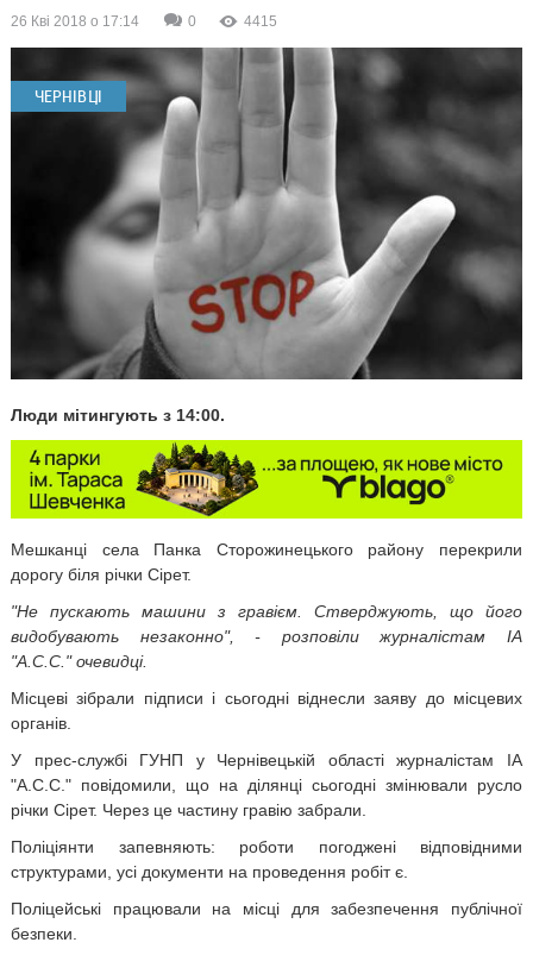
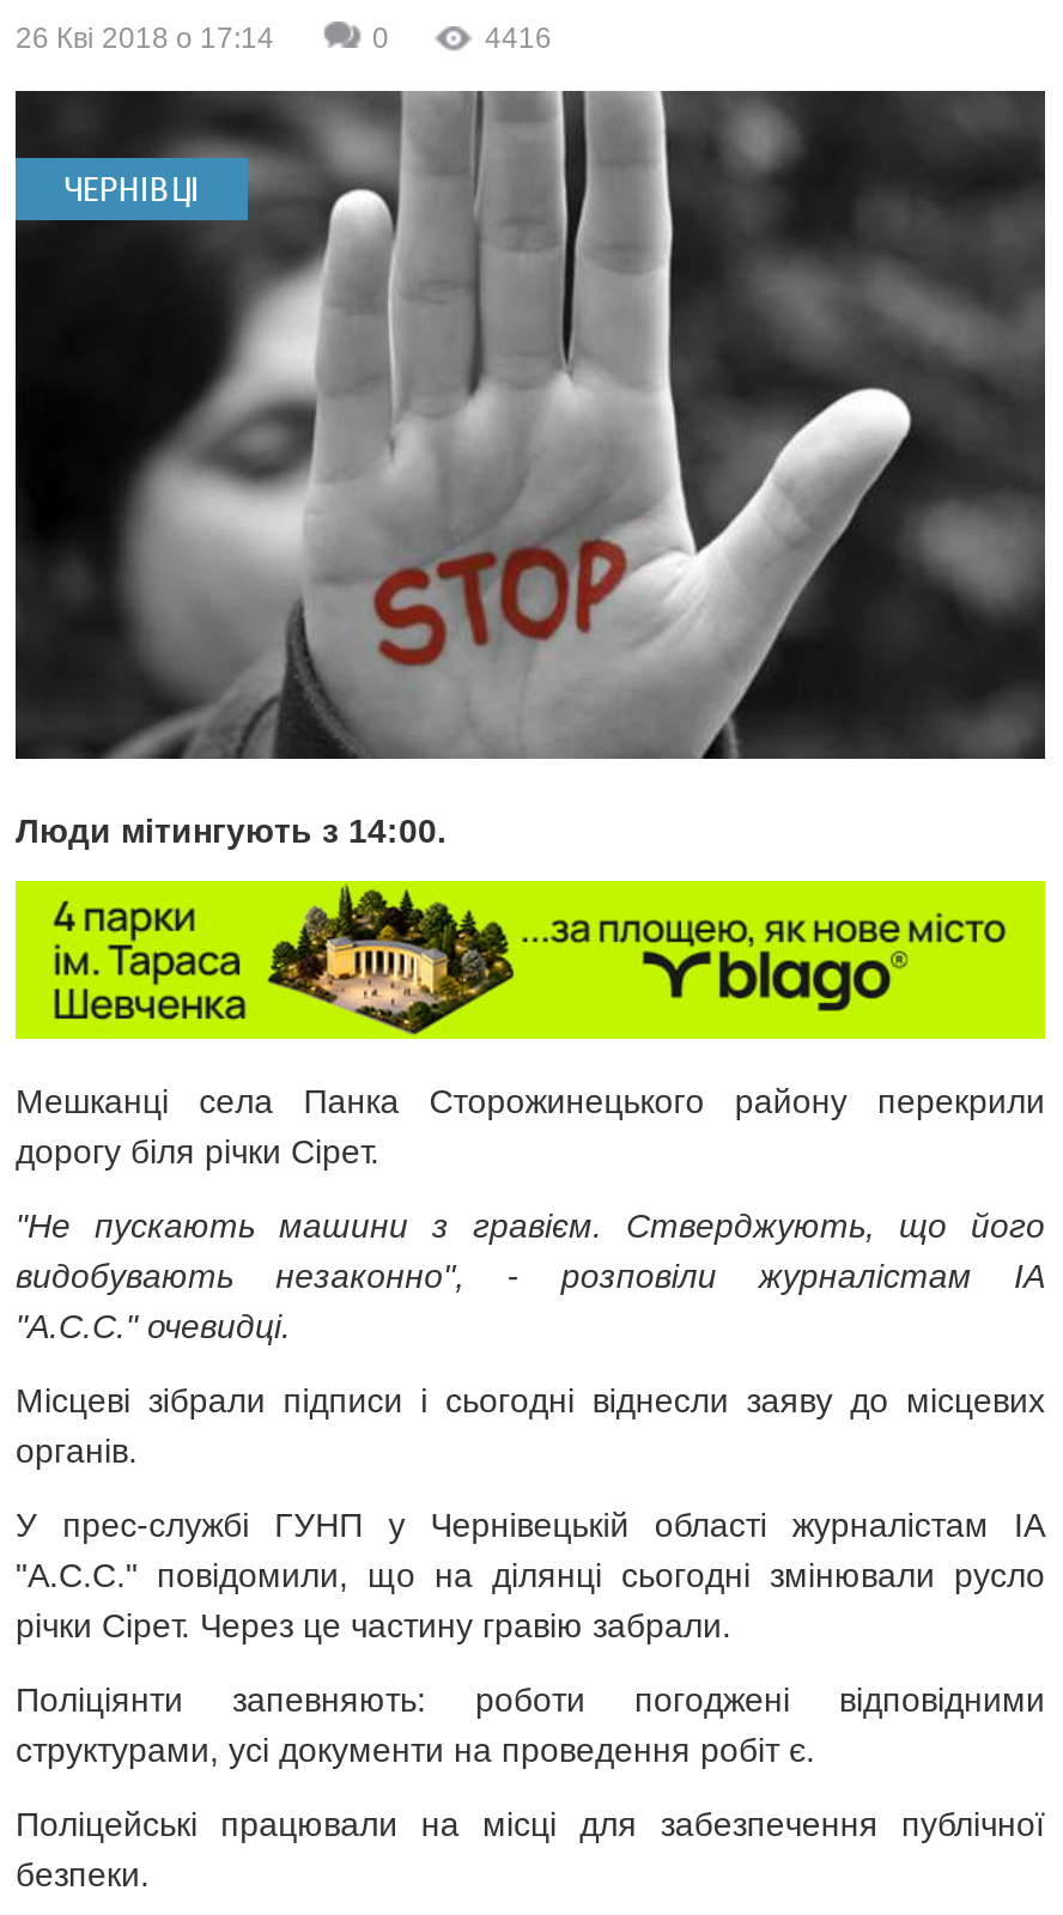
- 4415
+ 4416
